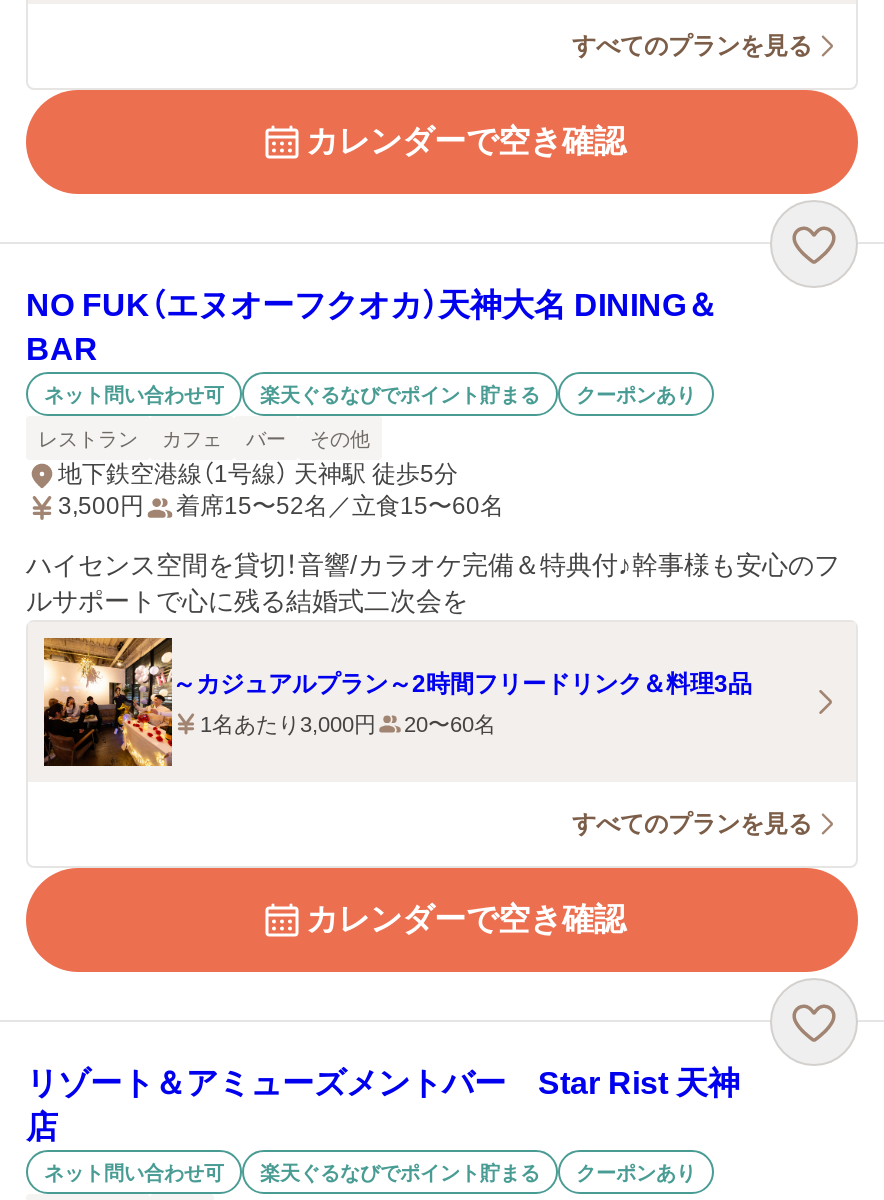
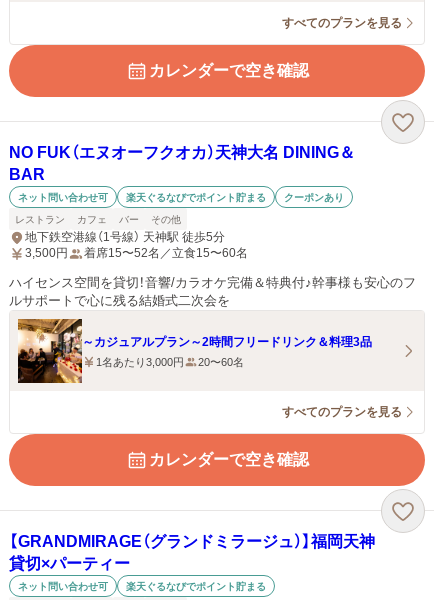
- リゾート＆アミューズメントバー Star Rist 天神
- 店
+ 【GRANDMIRAGE（グランドミラージュ）】福岡天神
+ 貸切×パーティー

- クーポンあり
